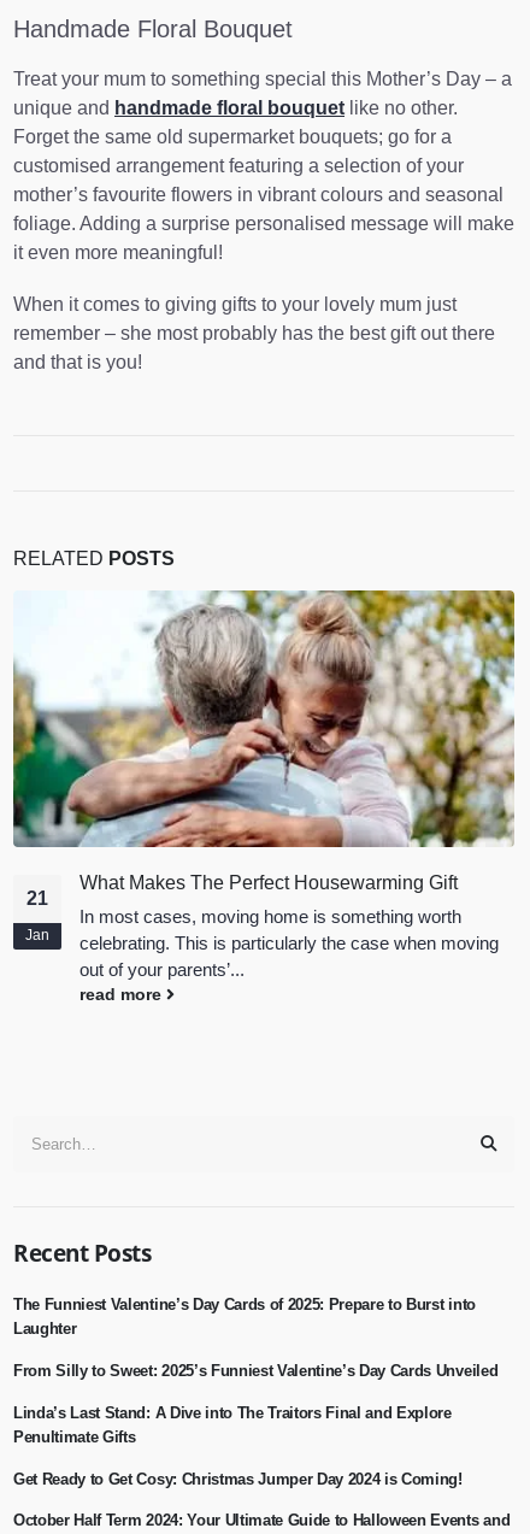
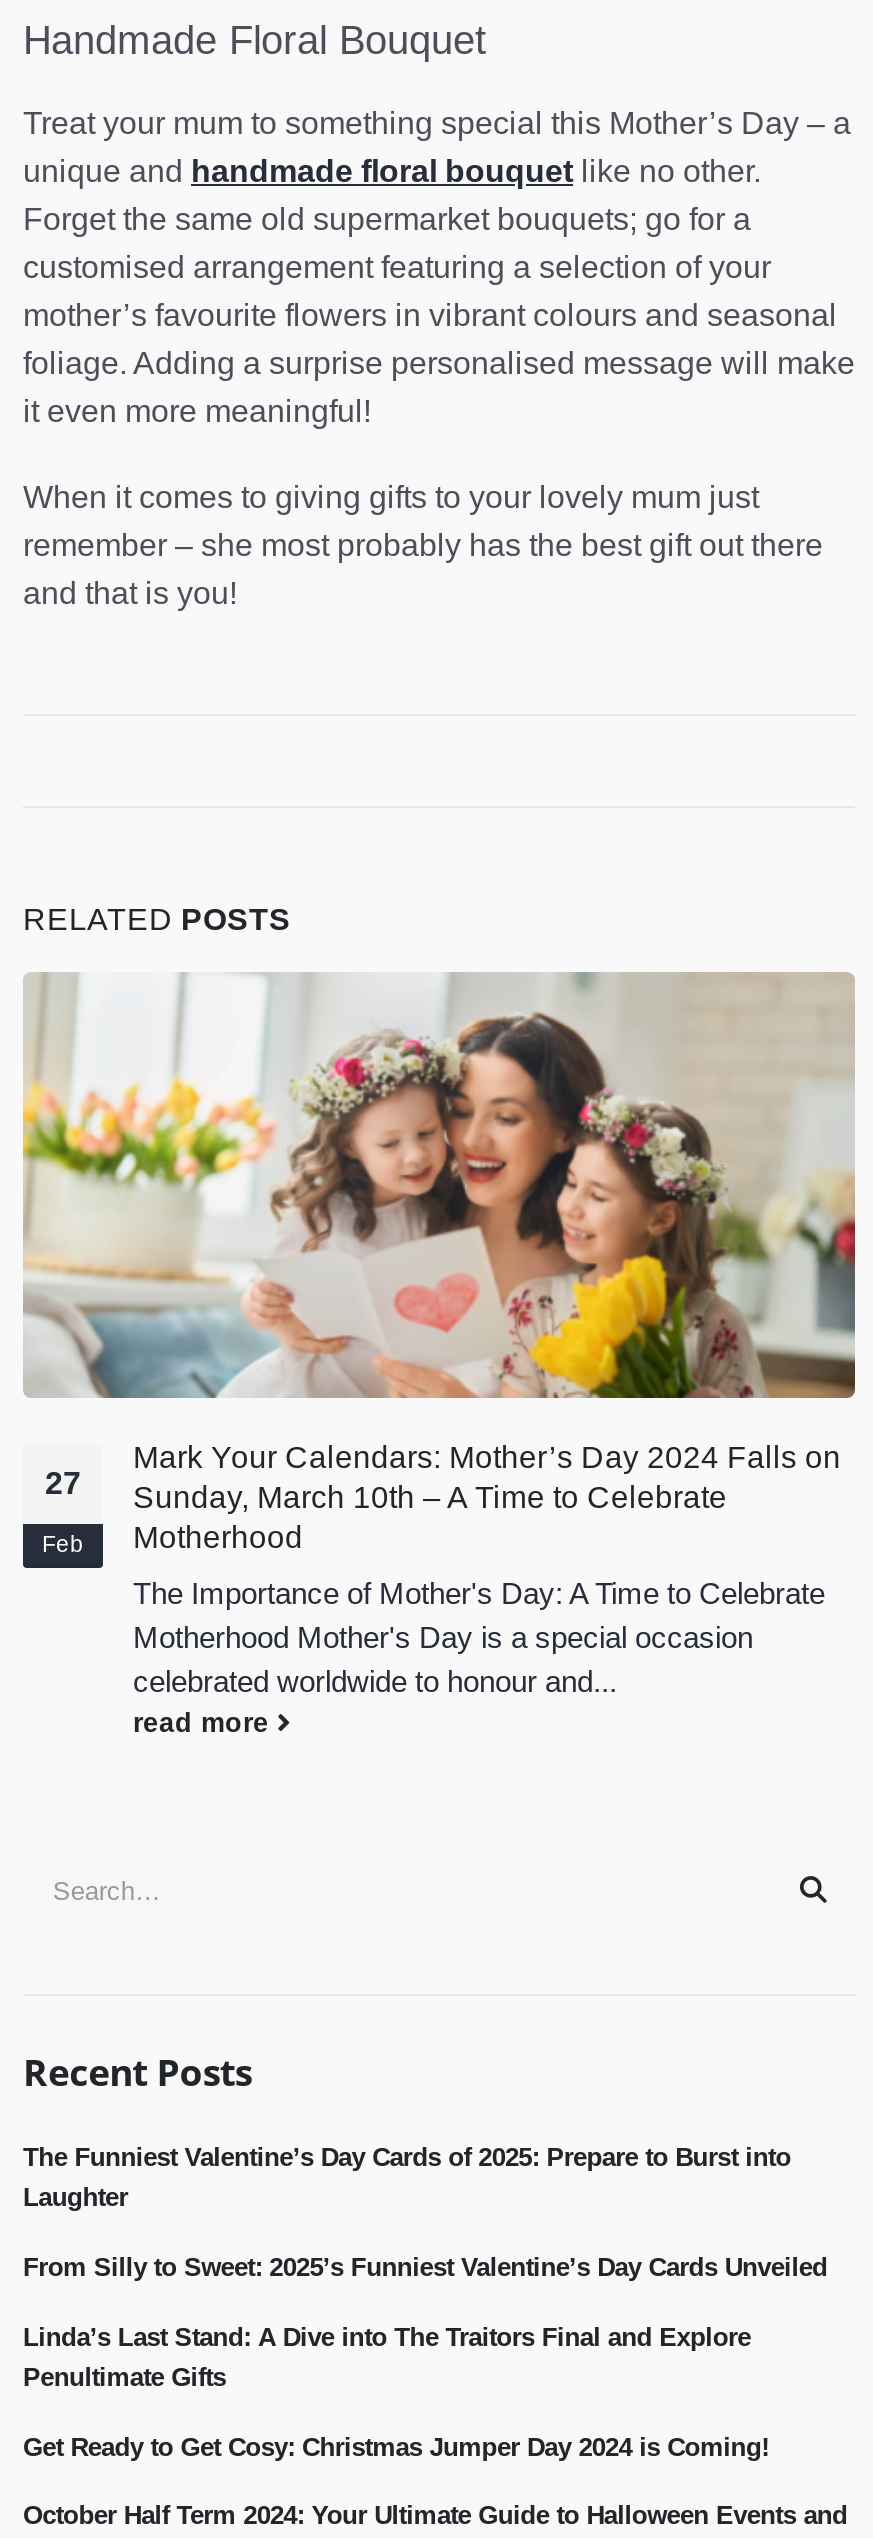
- [image]
- What Makes The Perfect Housewarming Gift
+ [image]
+ Mark Your Calendars: Mother’s Day 2024 Falls on
+ Sunday, March 10th – A Time to Celebrate
+ Motherhood

- 21
+ 27

- In most cases, moving home is something worth
- celebrating. This is particularly the case when moving
- out of your parents’...
+ The Importance of Mother's Day: A Time to Celebrate
+ Motherhood Mother's Day is a special occasion
+ celebrated worldwide to honour and...

- Jan
+ Feb

moved down: read more
